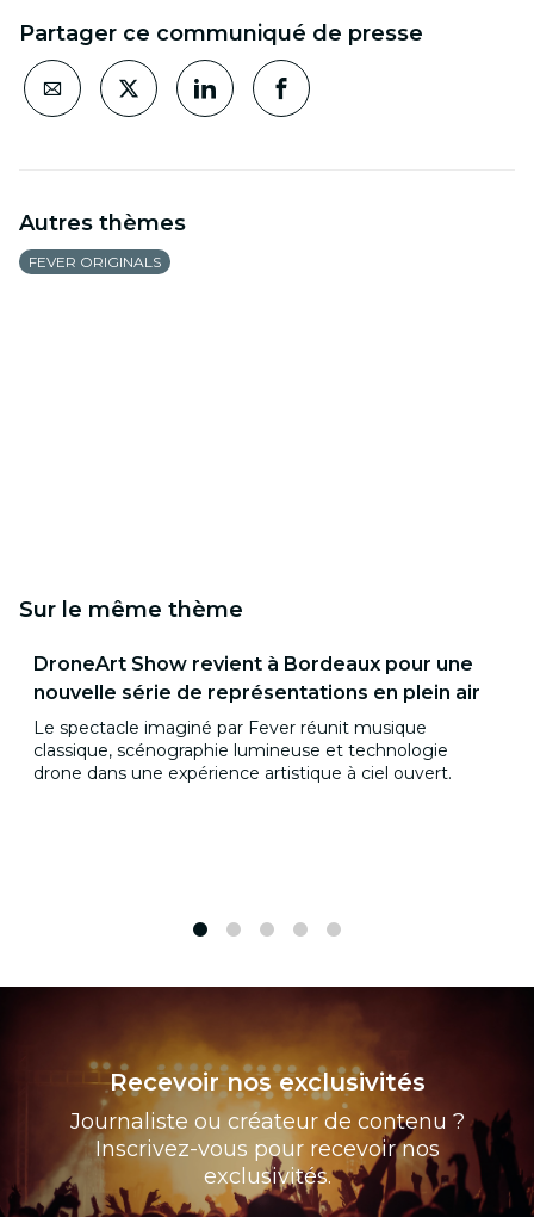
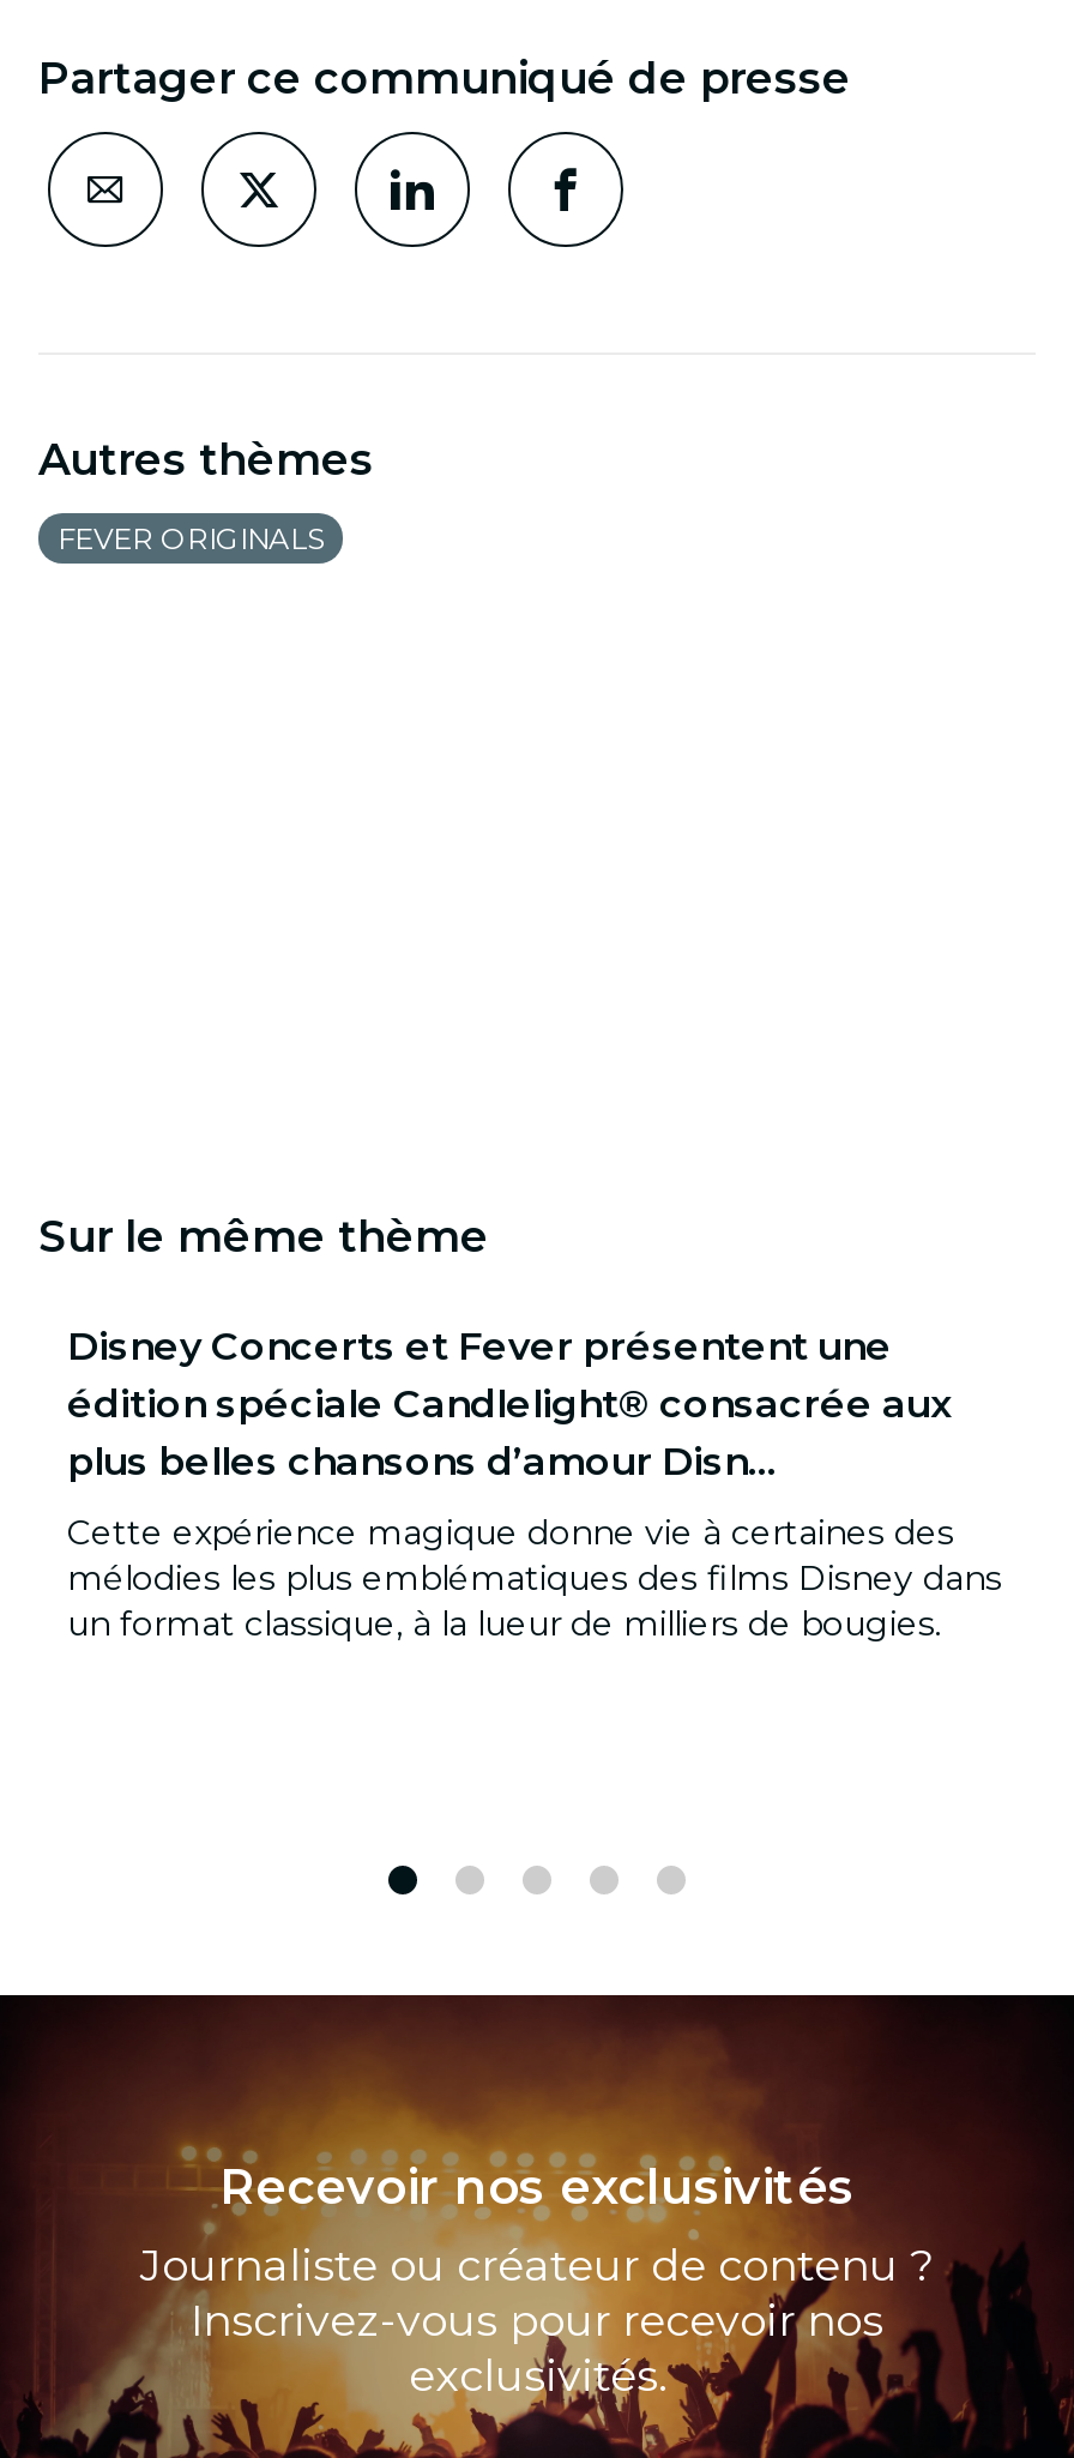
- DroneArt Show revient à Bordeaux pour une
- nouvelle série de représentations en plein air
+ Disney Concerts et Fever présentent une
+ édition spéciale Candlelight® consacrée aux
+ plus belles chansons d’amour Disn...

- Le spectacle imaginé par Fever réunit musique
- classique, scénographie lumineuse et technologie
- drone dans une expérience artistique à ciel ouvert.
+ Cette expérience magique donne vie à certaines des
+ mélodies les plus emblématiques des films Disney dans
+ un format classique, à la lueur de milliers de bougies.
